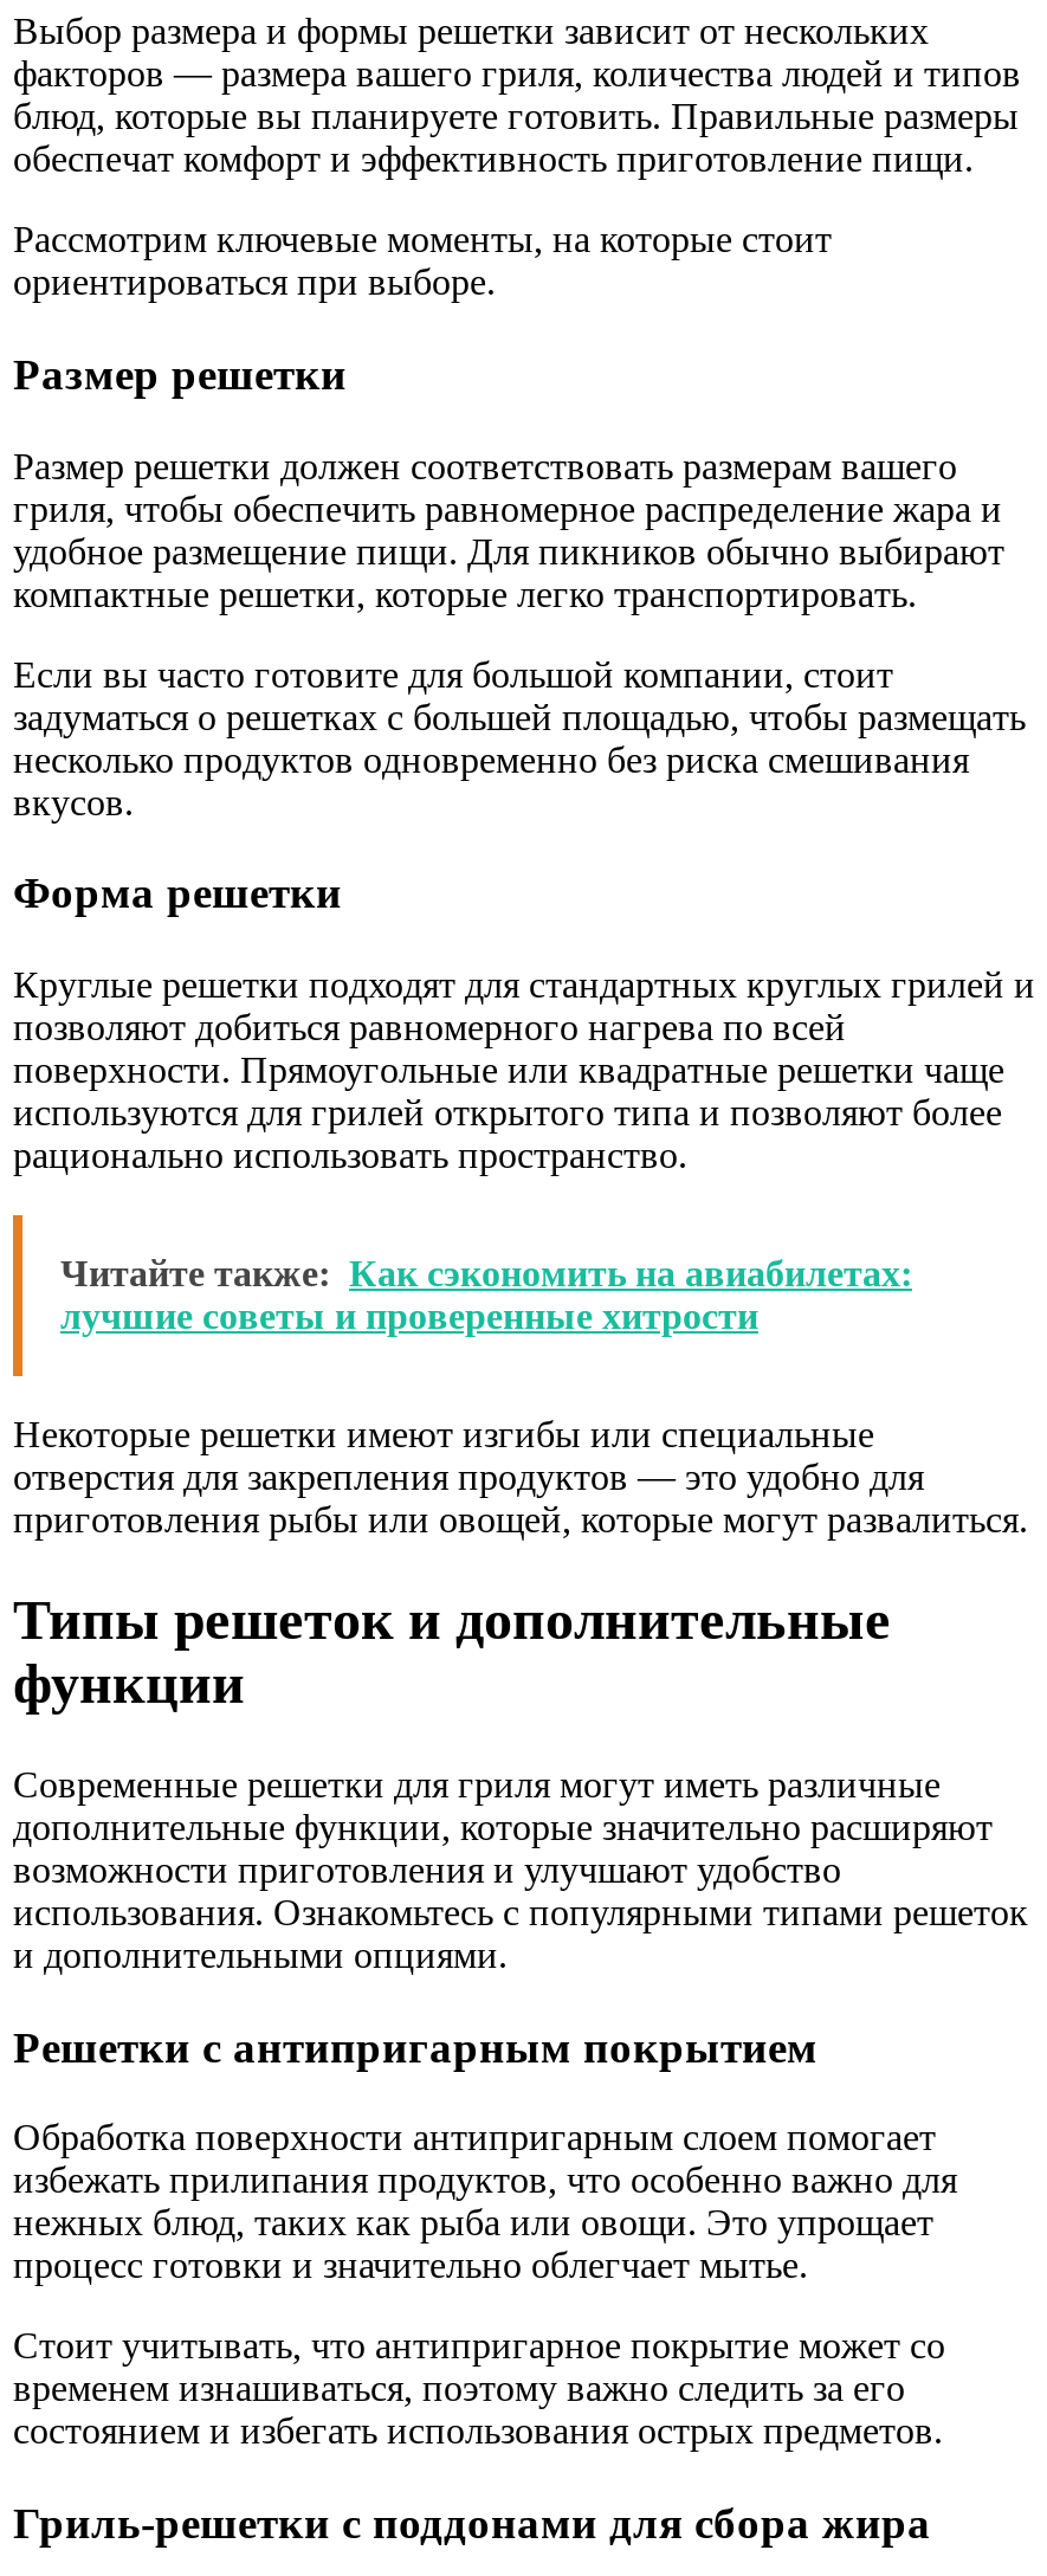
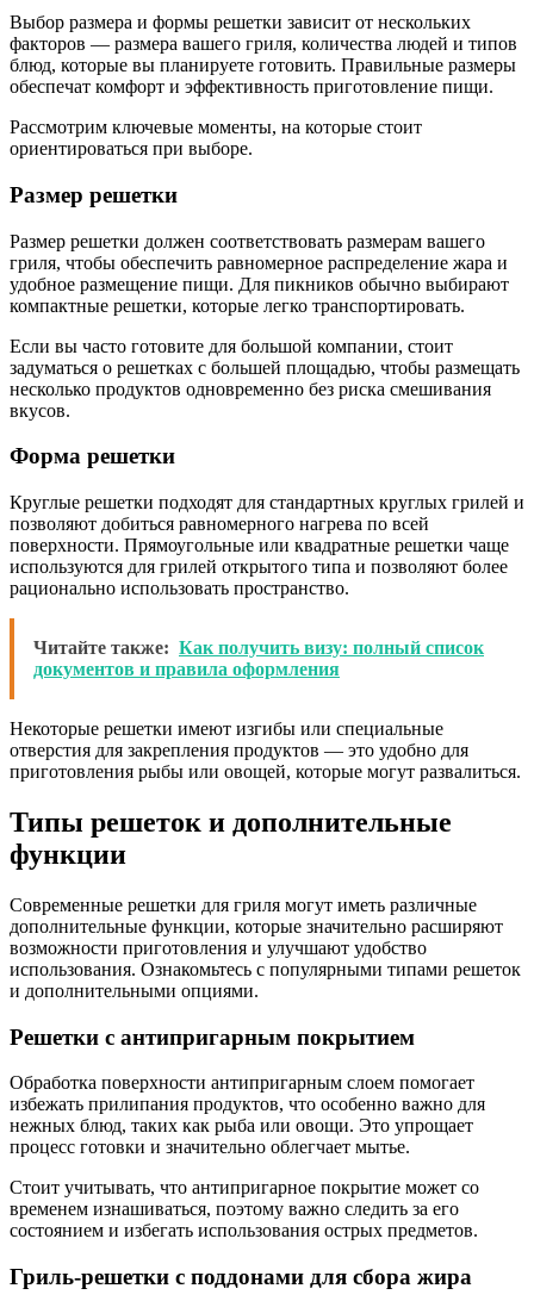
- Читайте также: Как сэкономить на авиабилетах:
- лучшие советы и проверенные хитрости
+ Читайте также: Как получить визу: полный список
+ документов и правила оформления
